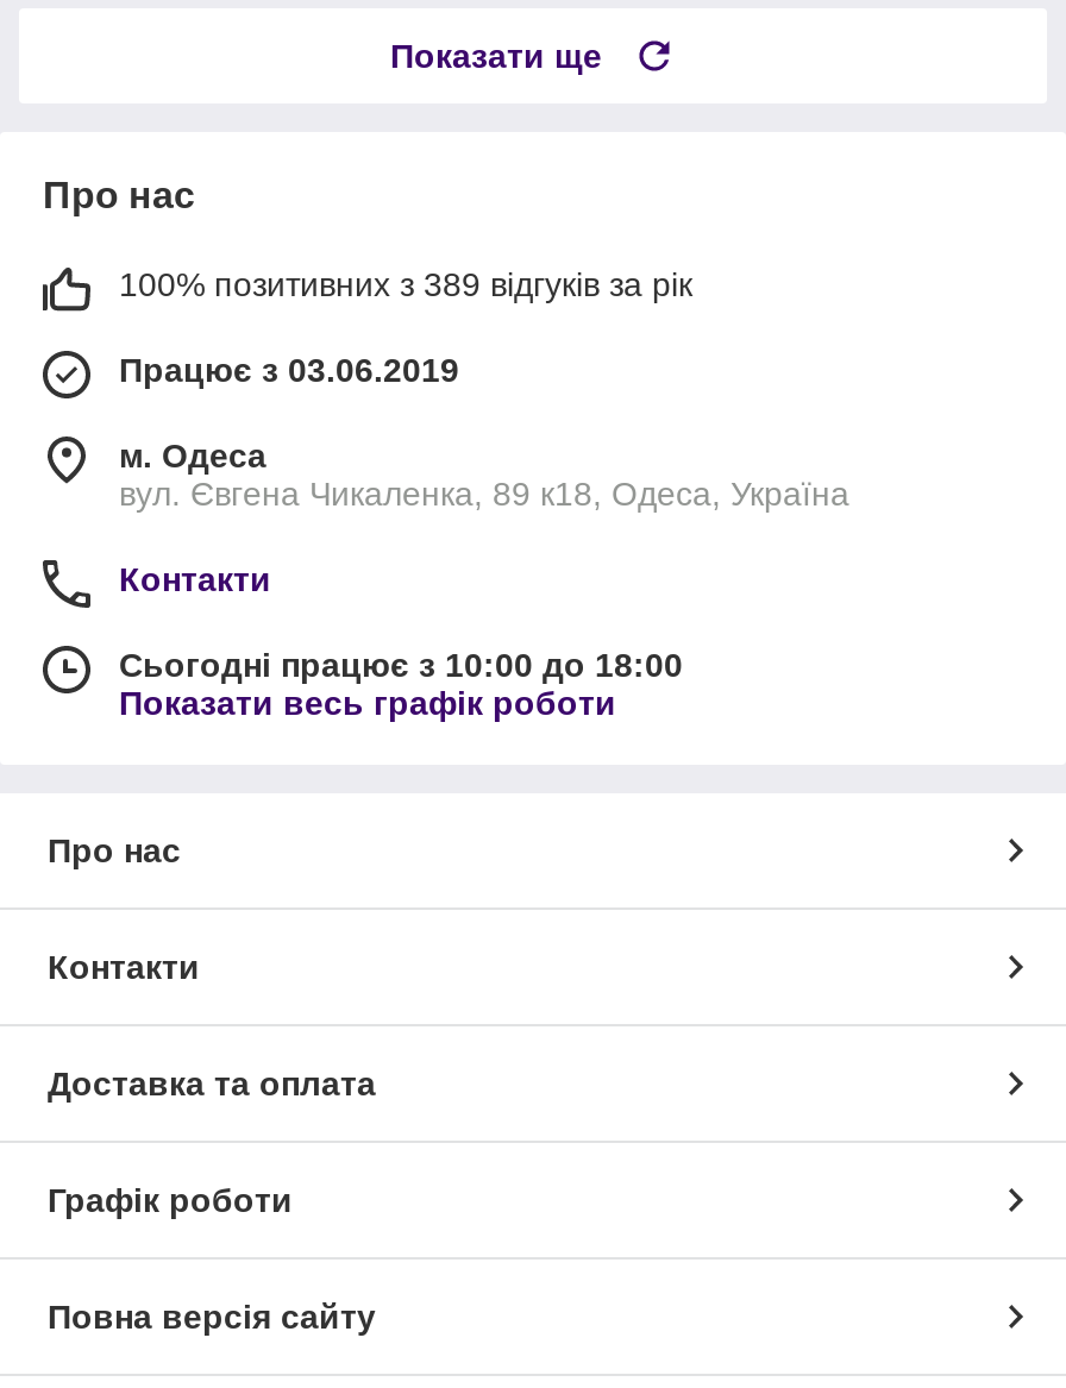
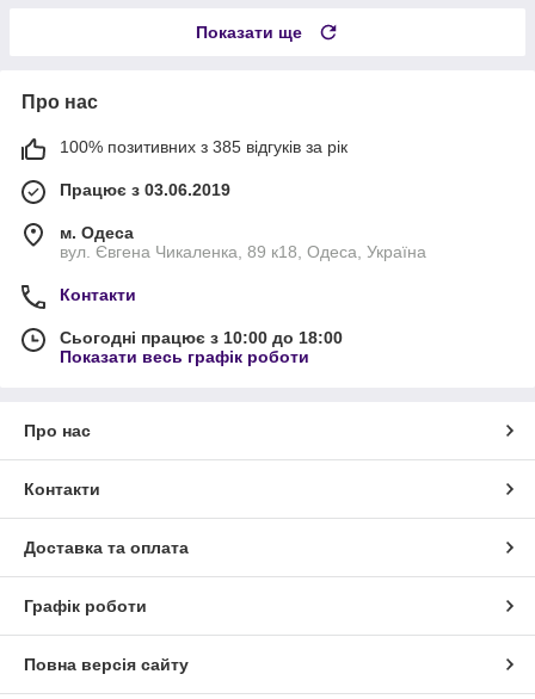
- 100% позитивних з 389 відгуків за рік
+ 100% позитивних з 385 відгуків за рік
